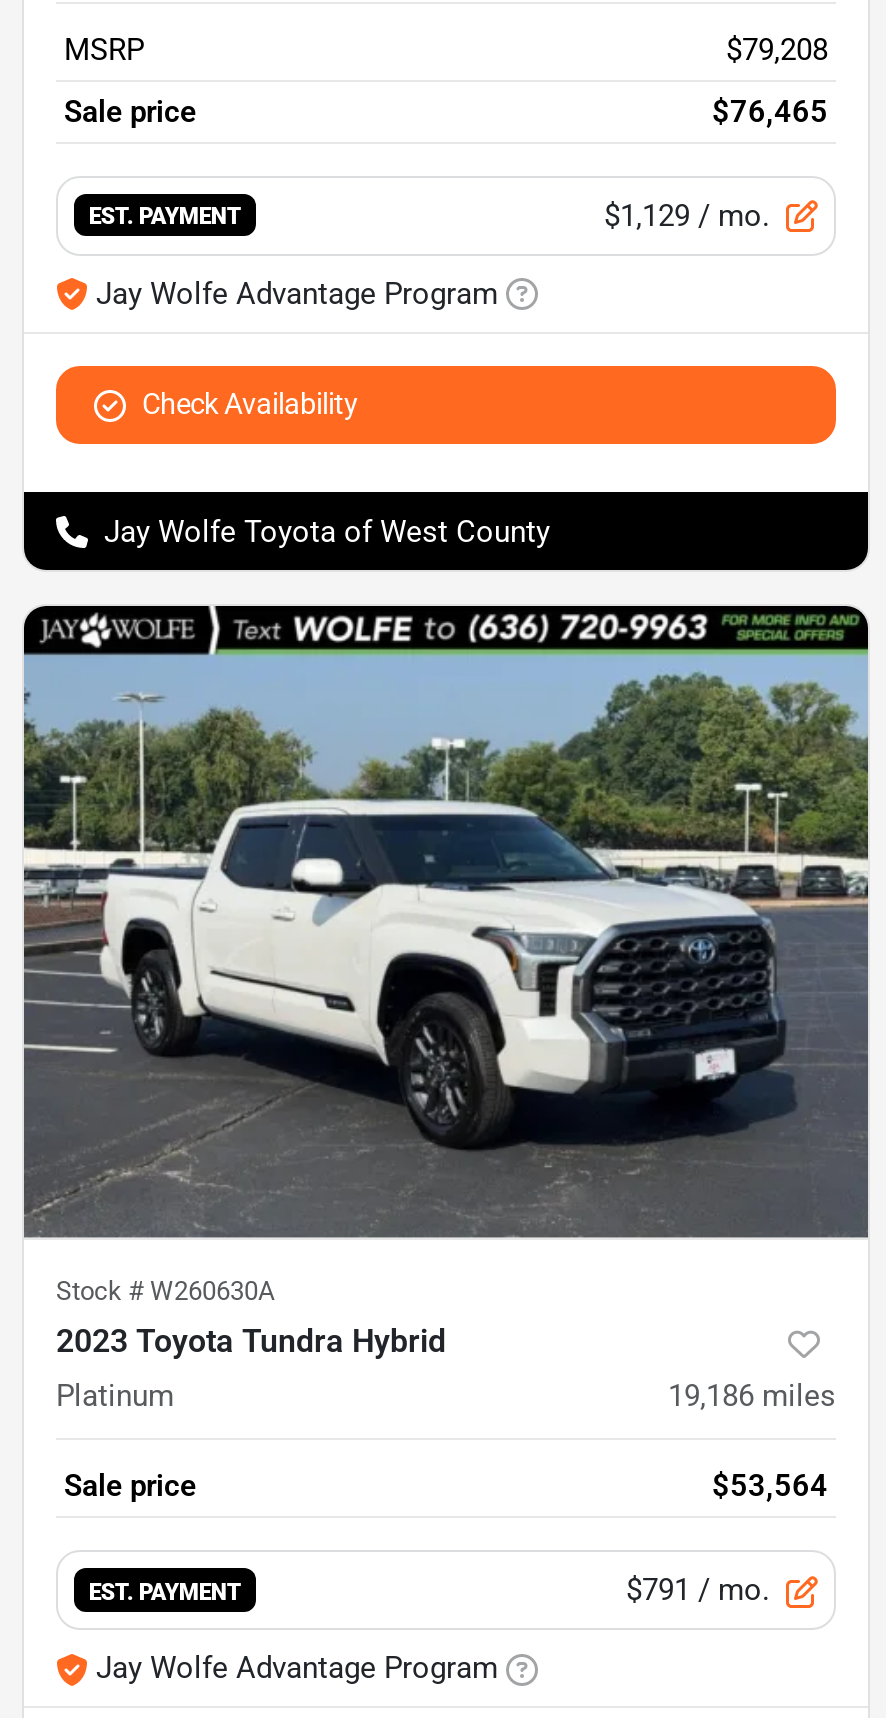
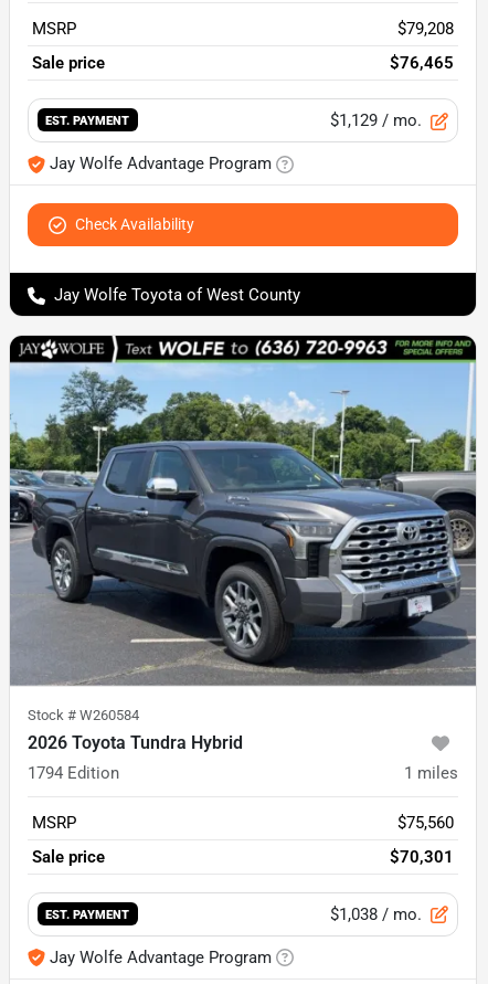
- [image]
- Stock #W260630A
- 2023 Toyota Tundra Hybrid
- Platinum
- 19,186 miles
+ [image]
+ Stock #W260584
+ 2026 Toyota Tundra Hybrid
+ 1794 Edition
+ 1 miles
+ MSRP
+ $75,560

- $53,564
+ $70,301

- $791 / mo.
+ $1,038 / mo.
